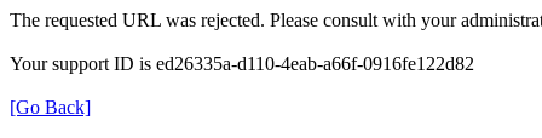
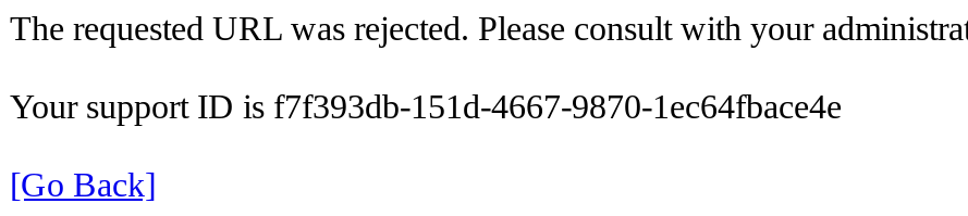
- Your support ID is ed26335a-d110-4eab-a66f-0916fe122d82
+ Your support ID is f7f393db-151d-4667-9870-1ec64fbace4e
